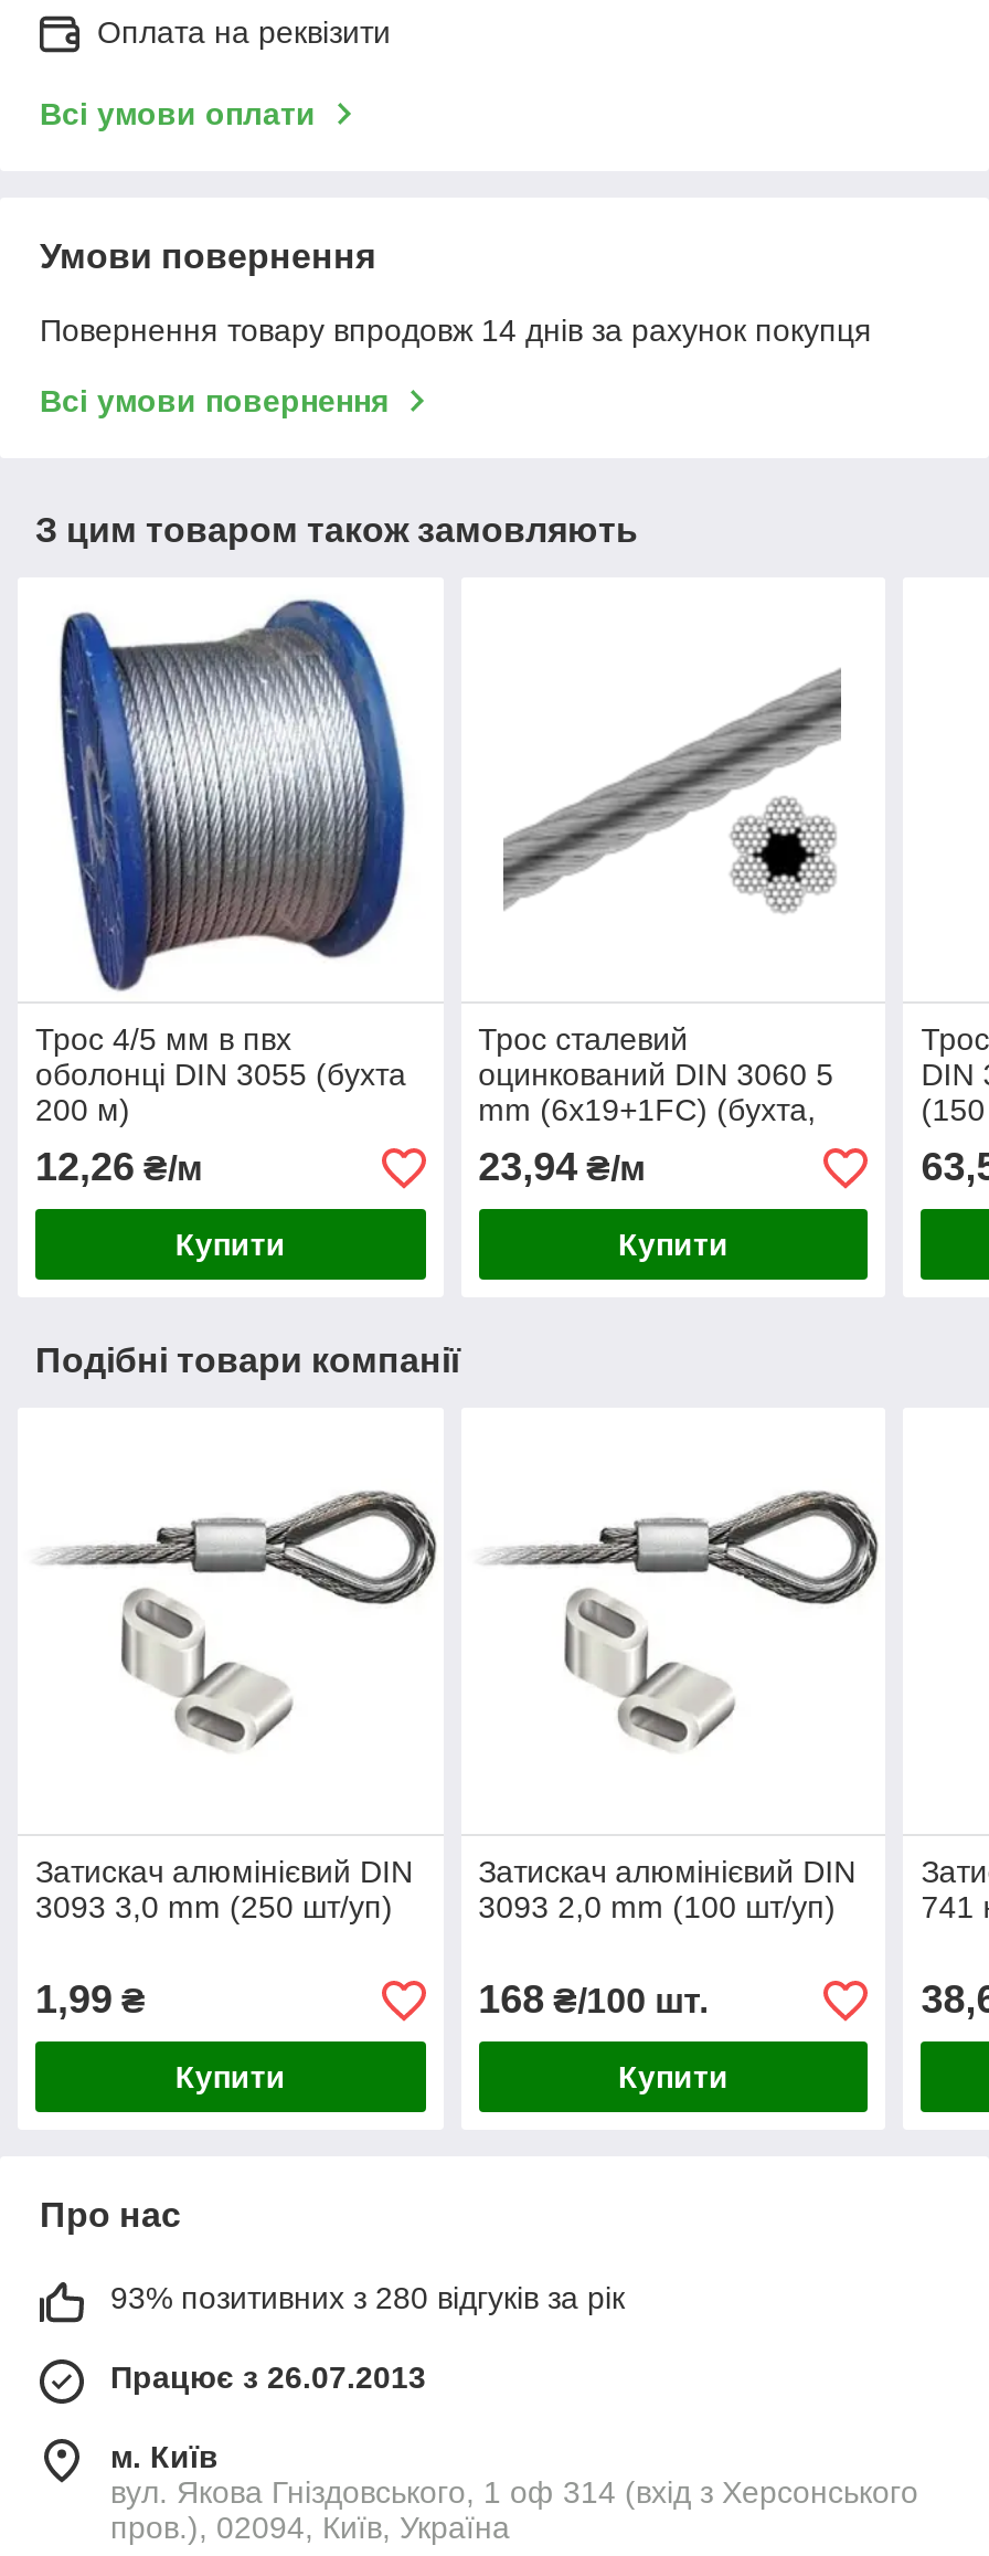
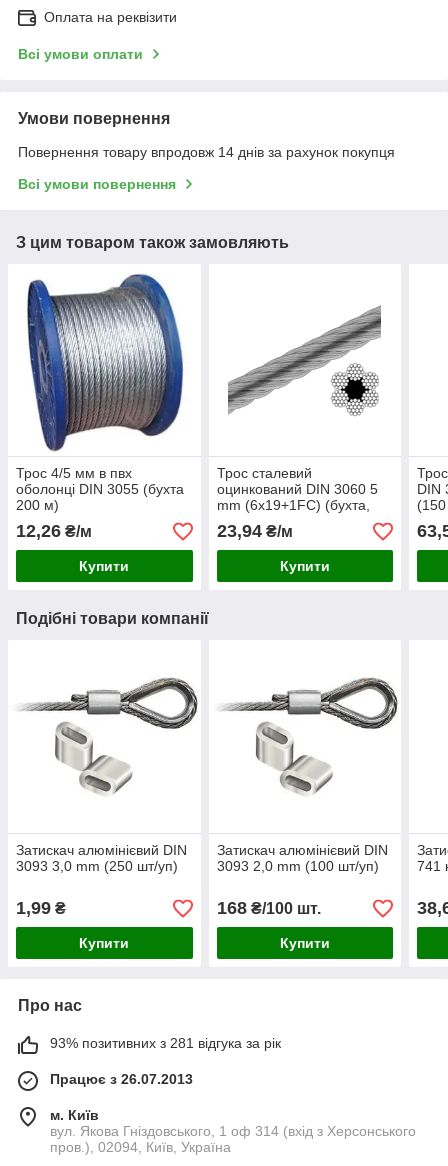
- 93% позитивних з 280 відгуків за рік
+ 93% позитивних з 281 відгука за рік
